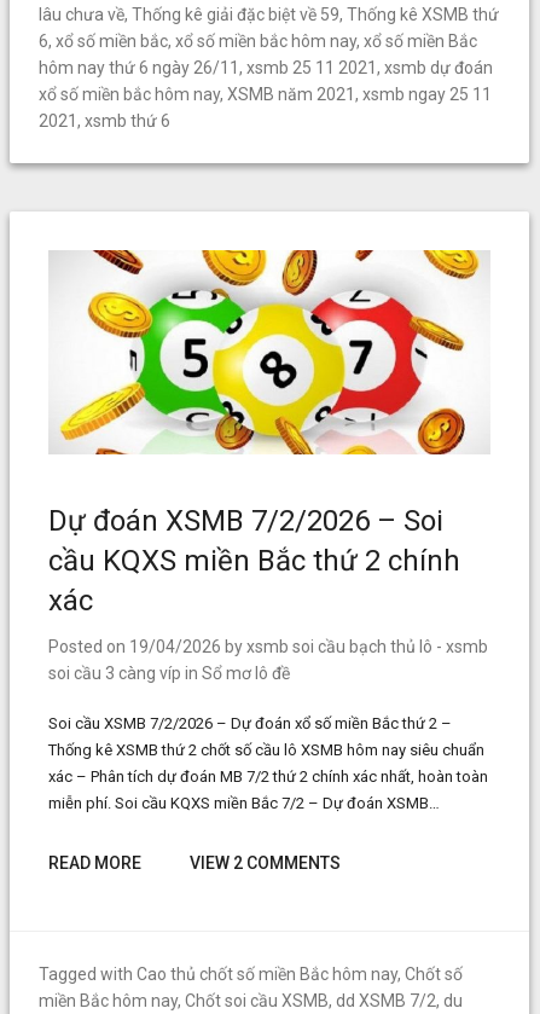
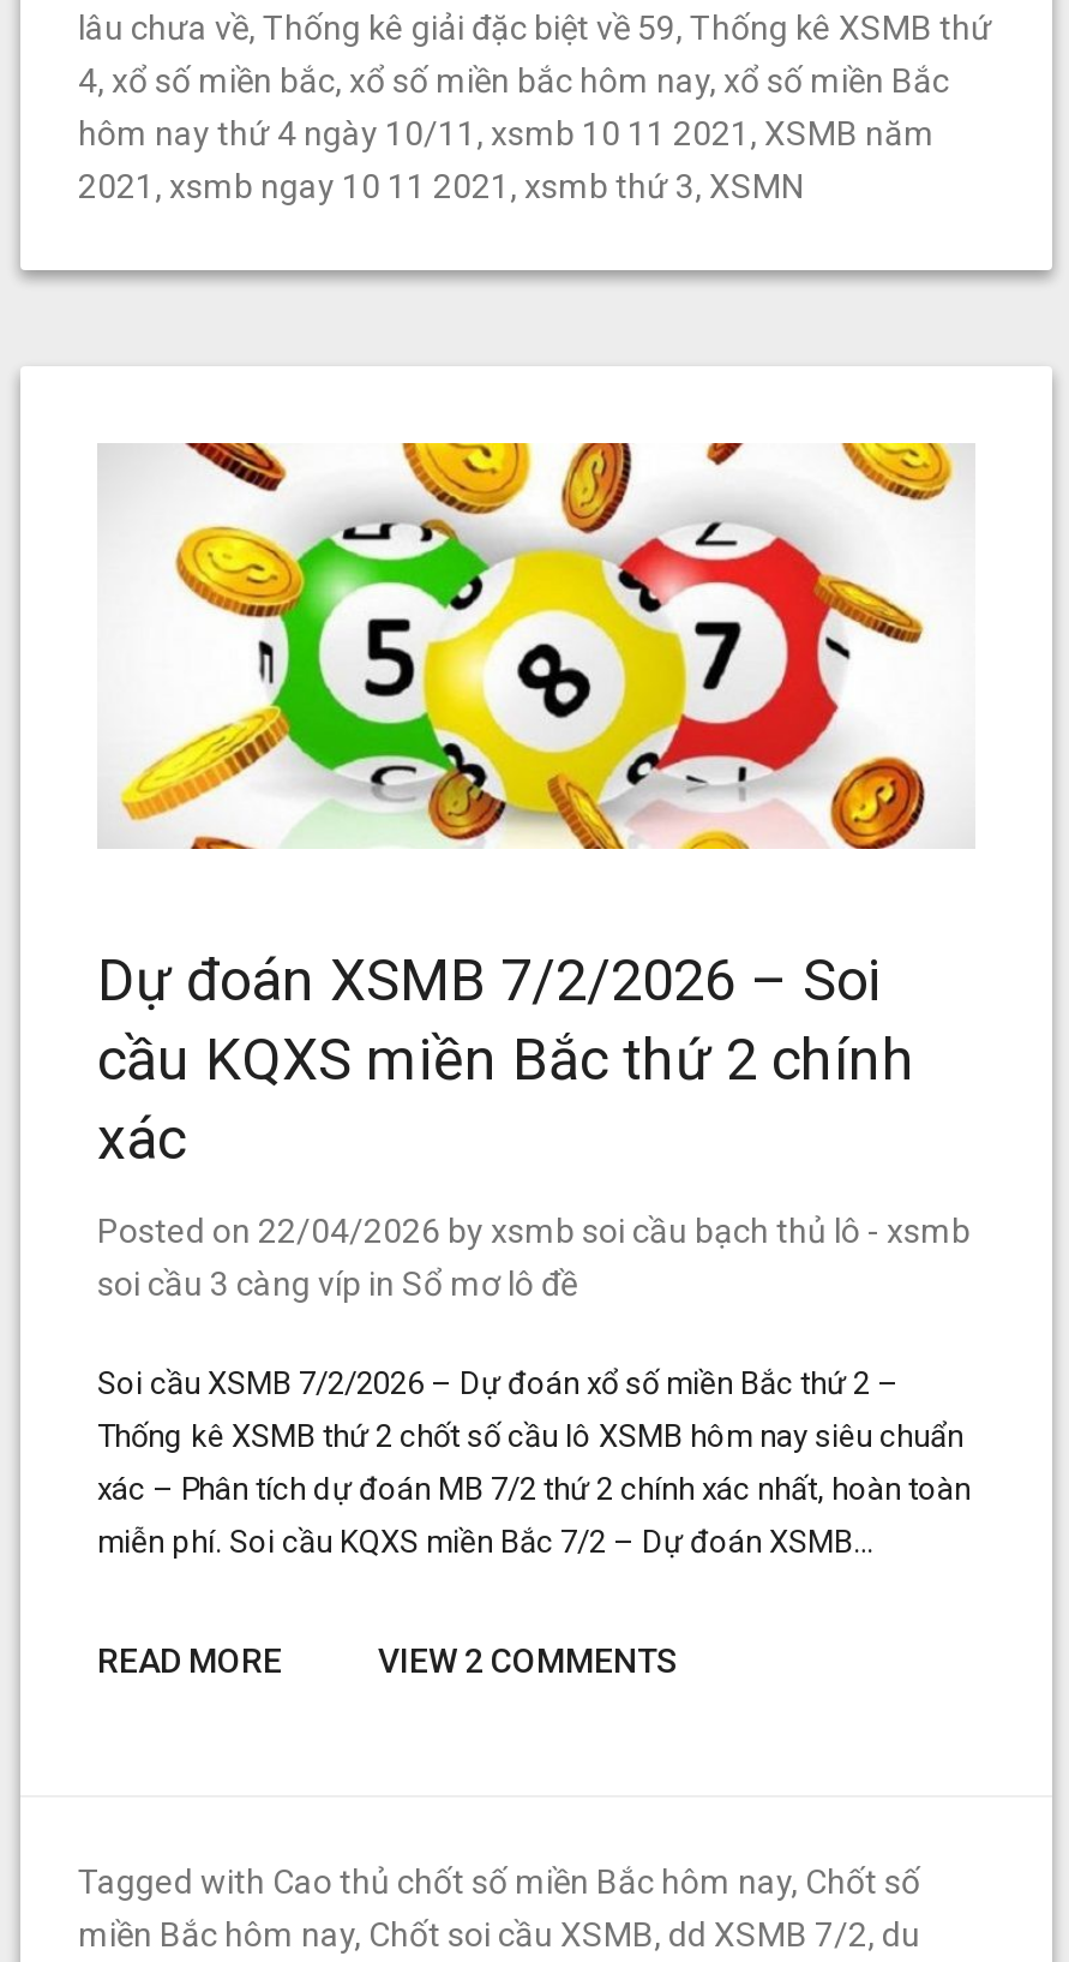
- 6, xổ số miền bắc, xổ số miền bắc hôm nay, xổ số miền Bắc
- hôm nay thứ 6 ngày 26/11, xsmb 25 11 2021, xsmb dự đoán
- xổ số miền bắc hôm nay, XSMB năm 2021, xsmb ngay 25 11
- 2021, xsmb thứ 6
+ 4, xổ số miền bắc, xổ số miền bắc hôm nay, xổ số miền Bắc
+ hôm nay thứ 4 ngày 10/11, xsmb 10 11 2021, XSMB năm
+ 2021, xsmb ngay 10 11 2021, xsmb thứ 3, XSMN

- Posted on 19/04/2026 by xsmb soi cầu bạch thủ lô - xsmb
+ Posted on 22/04/2026 by xsmb soi cầu bạch thủ lô - xsmb
